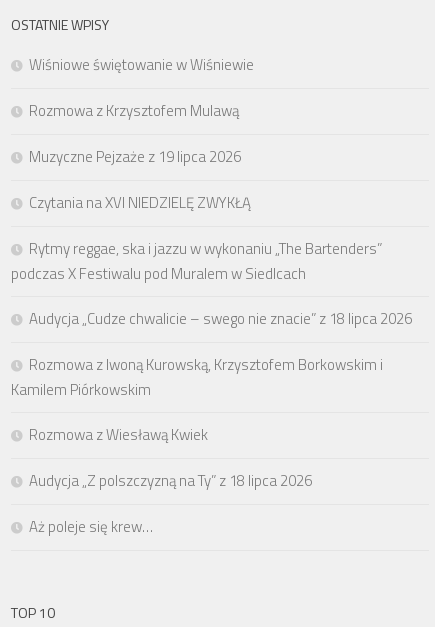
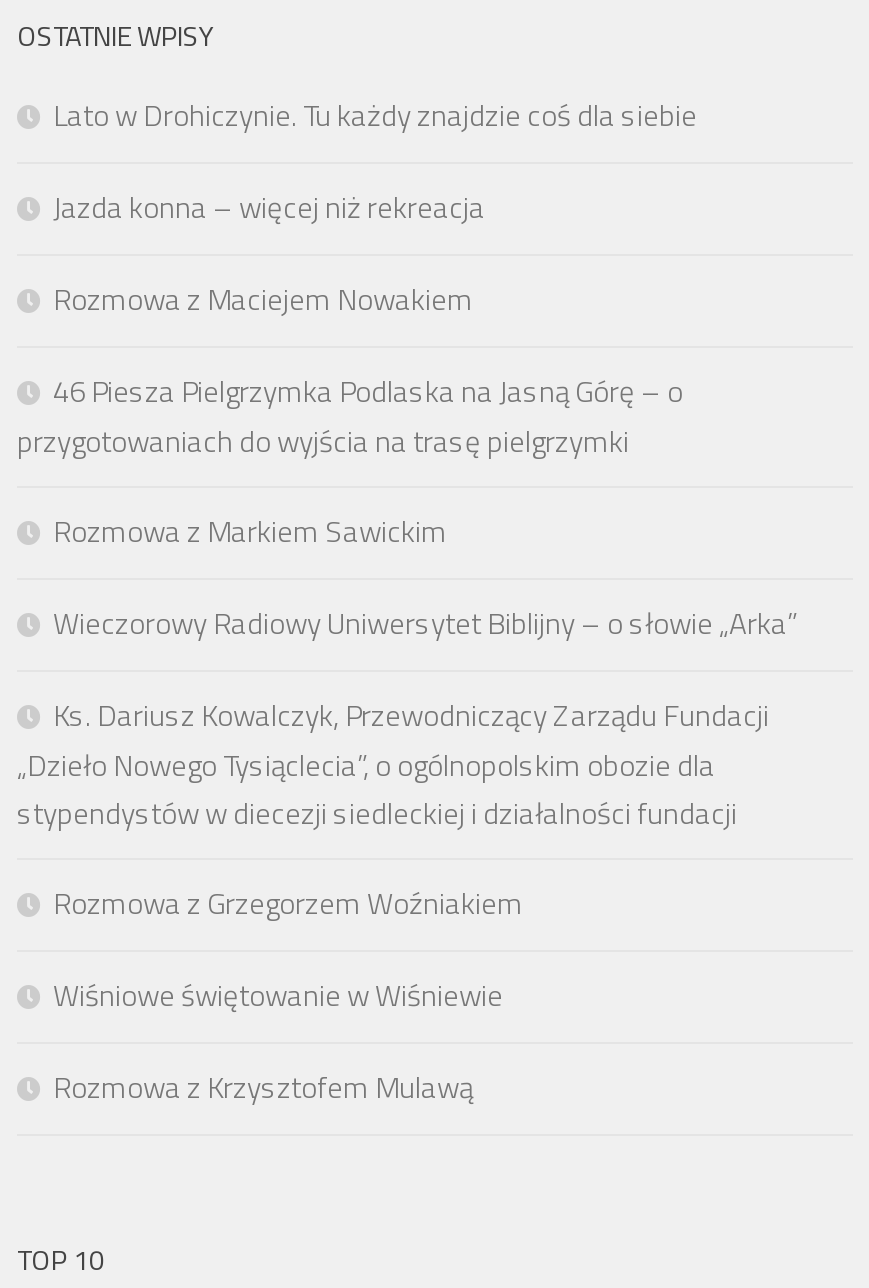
+ Lato w Drohiczynie. Tu każdy znajdzie coś dla siebie
+ Jazda konna – więcej niż rekreacja
+ Rozmowa z Maciejem Nowakiem
+ 46 Piesza Pielgrzymka Podlaska na Jasną Górę – o
+ przygotowaniach do wyjścia na trasę pielgrzymki
+ Rozmowa z Markiem Sawickim
+ Wieczorowy Radiowy Uniwersytet Biblijny – o słowie „Arka”
+ Ks. Dariusz Kowalczyk, Przewodniczący Zarządu Fundacji
+ „Dzieło Nowego Tysiąclecia”, o ogólnopolskim obozie dla
+ stypendystów w diecezji siedleckiej i działalności fundacji
+ Rozmowa z Grzegorzem Woźniakiem

moved down: Wiśniowe świętowanie w Wiśniewie | Rozmowa z Krzysztofem Mulawą

- Muzyczne Pejzaże z 19 lipca 2026
- Czytania na XVI NIEDZIELĘ ZWYKŁĄ
- Rytmy reggae, ska i jazzu w wykonaniu „The Bartenders”
- podczas X Festiwalu pod Muralem w Siedlcach
- Audycja „Cudze chwalicie – swego nie znacie” z 18 lipca 2026
- Rozmowa z Iwoną Kurowską, Krzysztofem Borkowskim i
- Kamilem Piórkowskim
- Rozmowa z Wiesławą Kwiek
- Audycja „Z polszczyzną na Ty” z 18 lipca 2026
- Aż poleje się krew…
